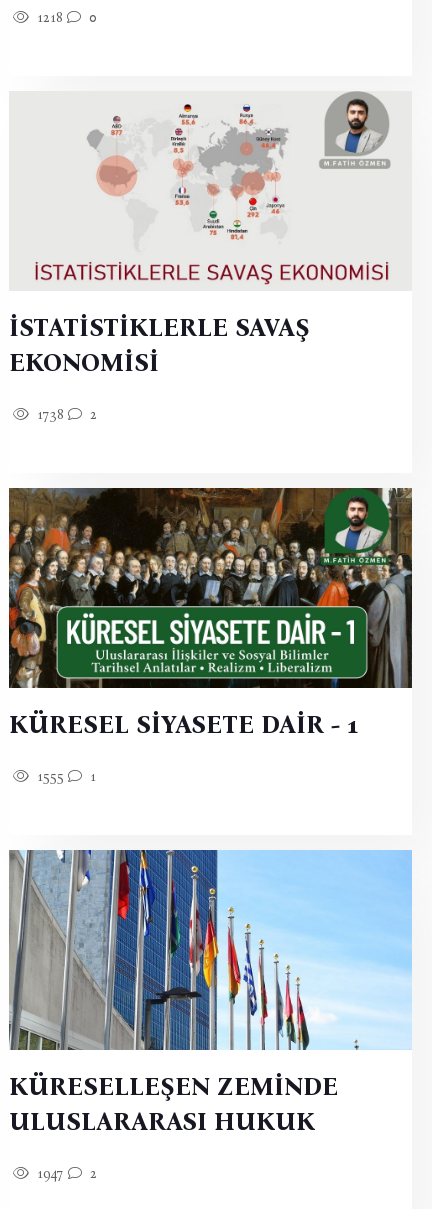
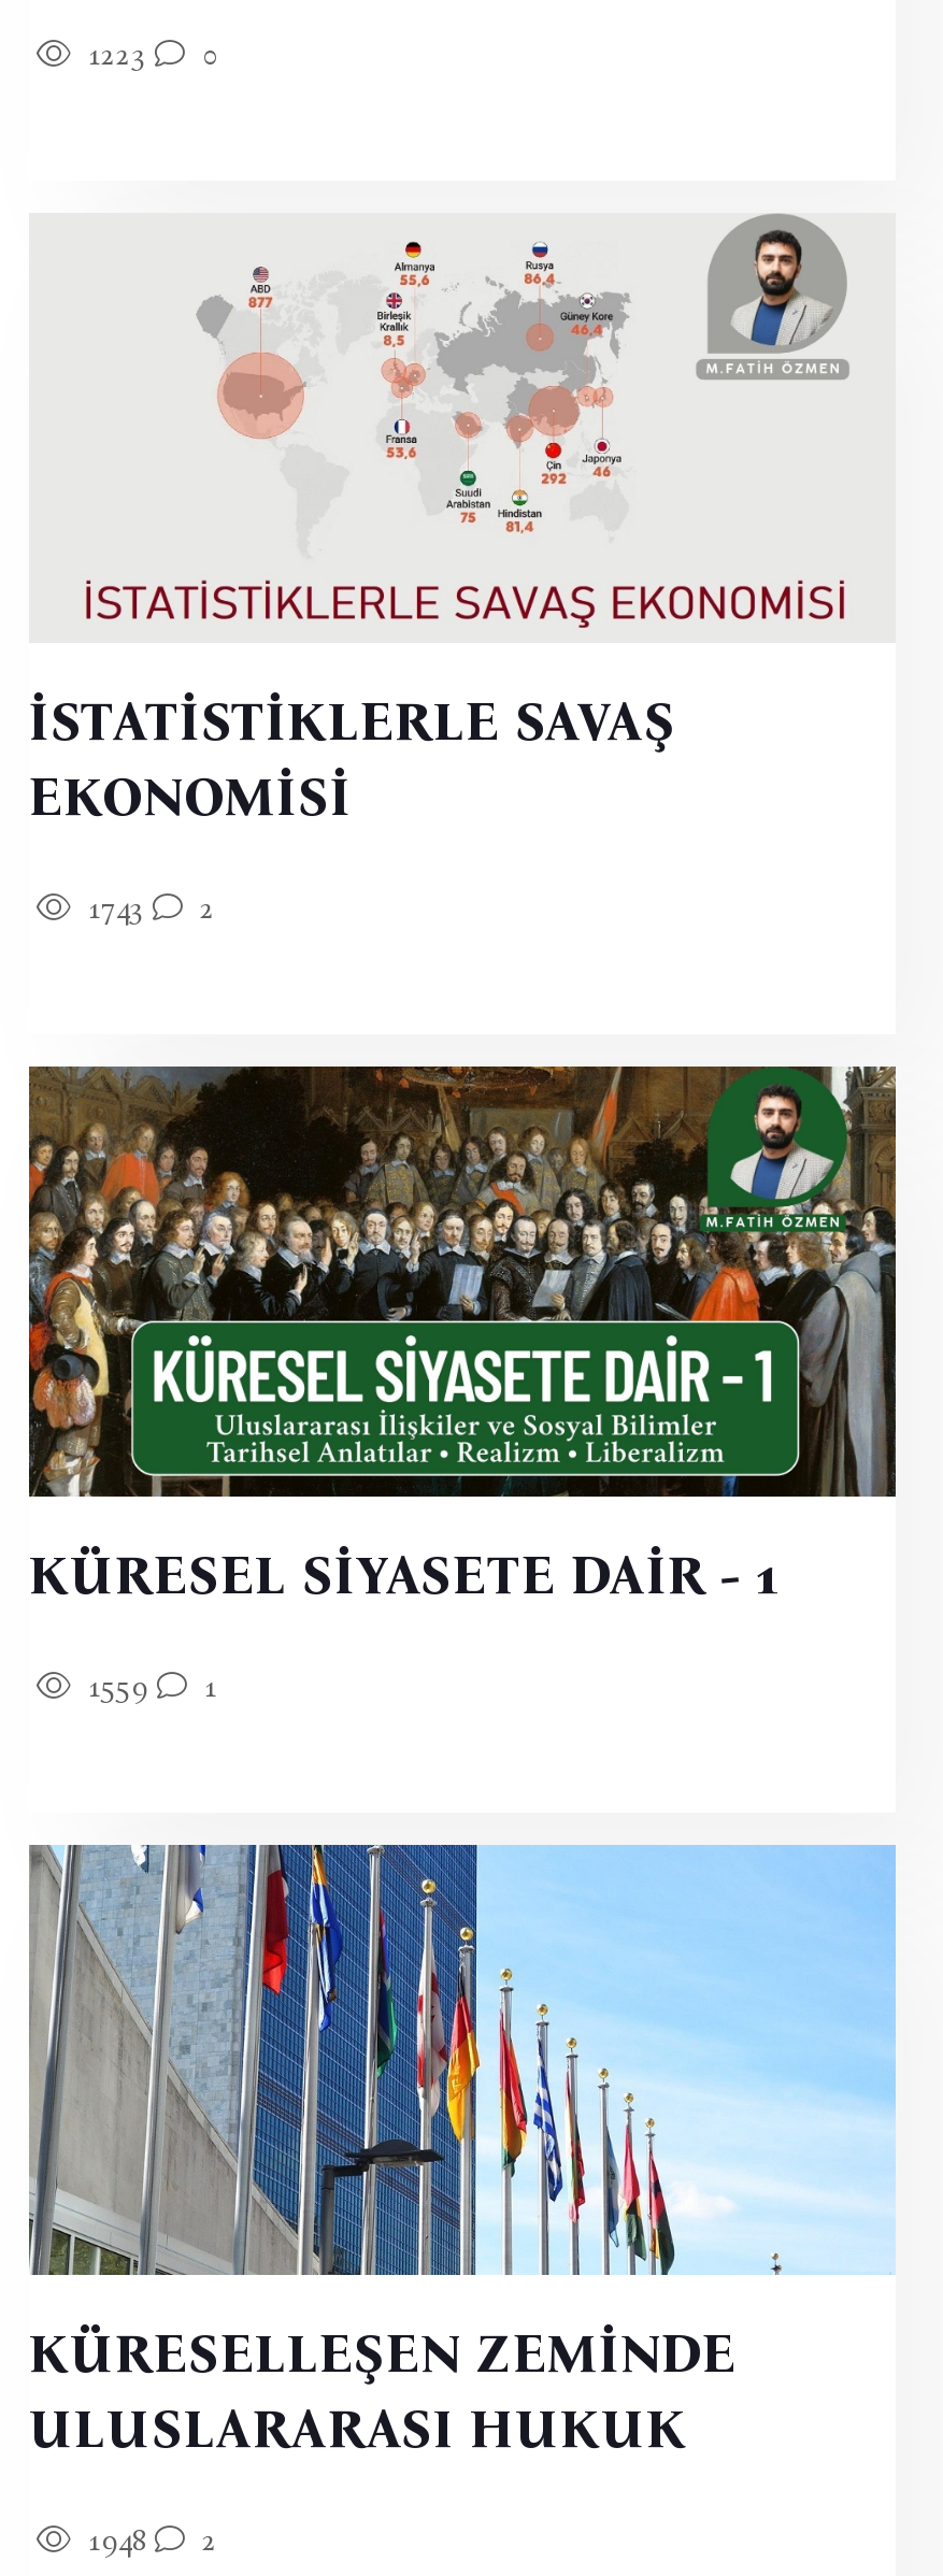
- 1218
+ 1223

- 1738 2
+ 1743 2

- 1555 1
+ 1559 1

- 1947 2
+ 1948 2
